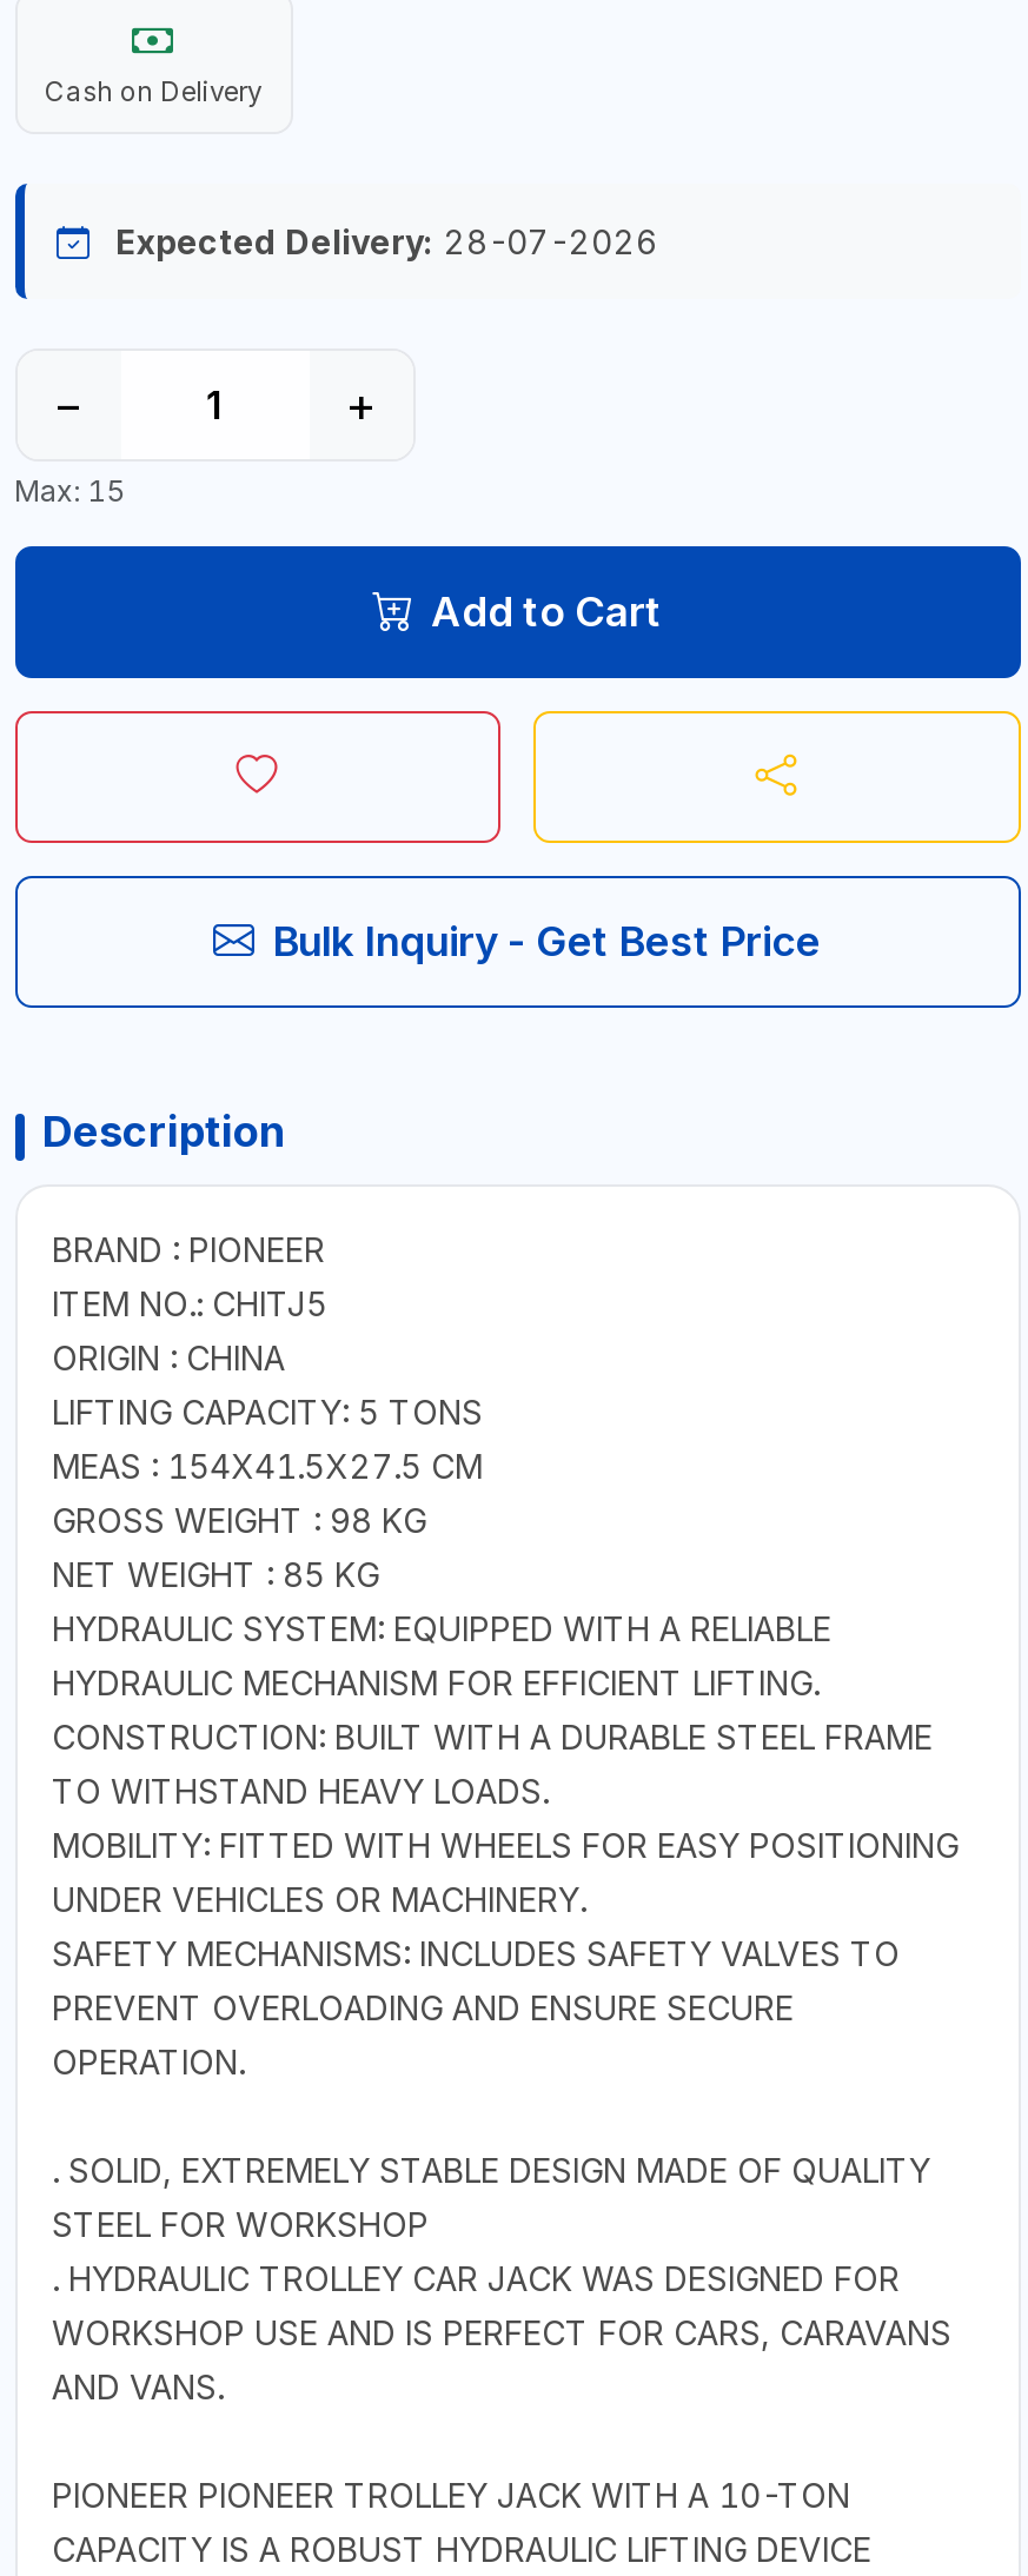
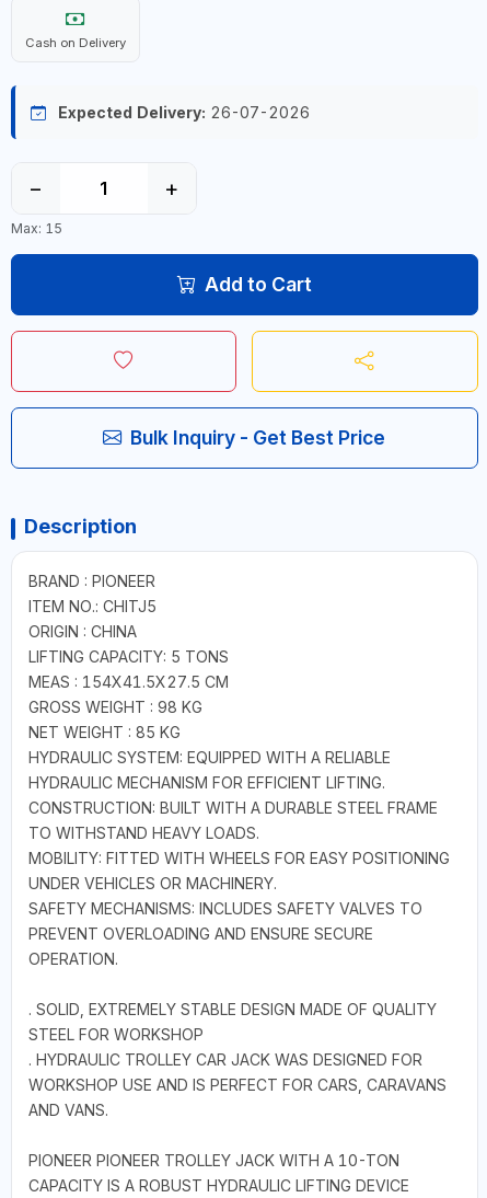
- Expected Delivery: 28-07-2026
+ Expected Delivery: 26-07-2026
